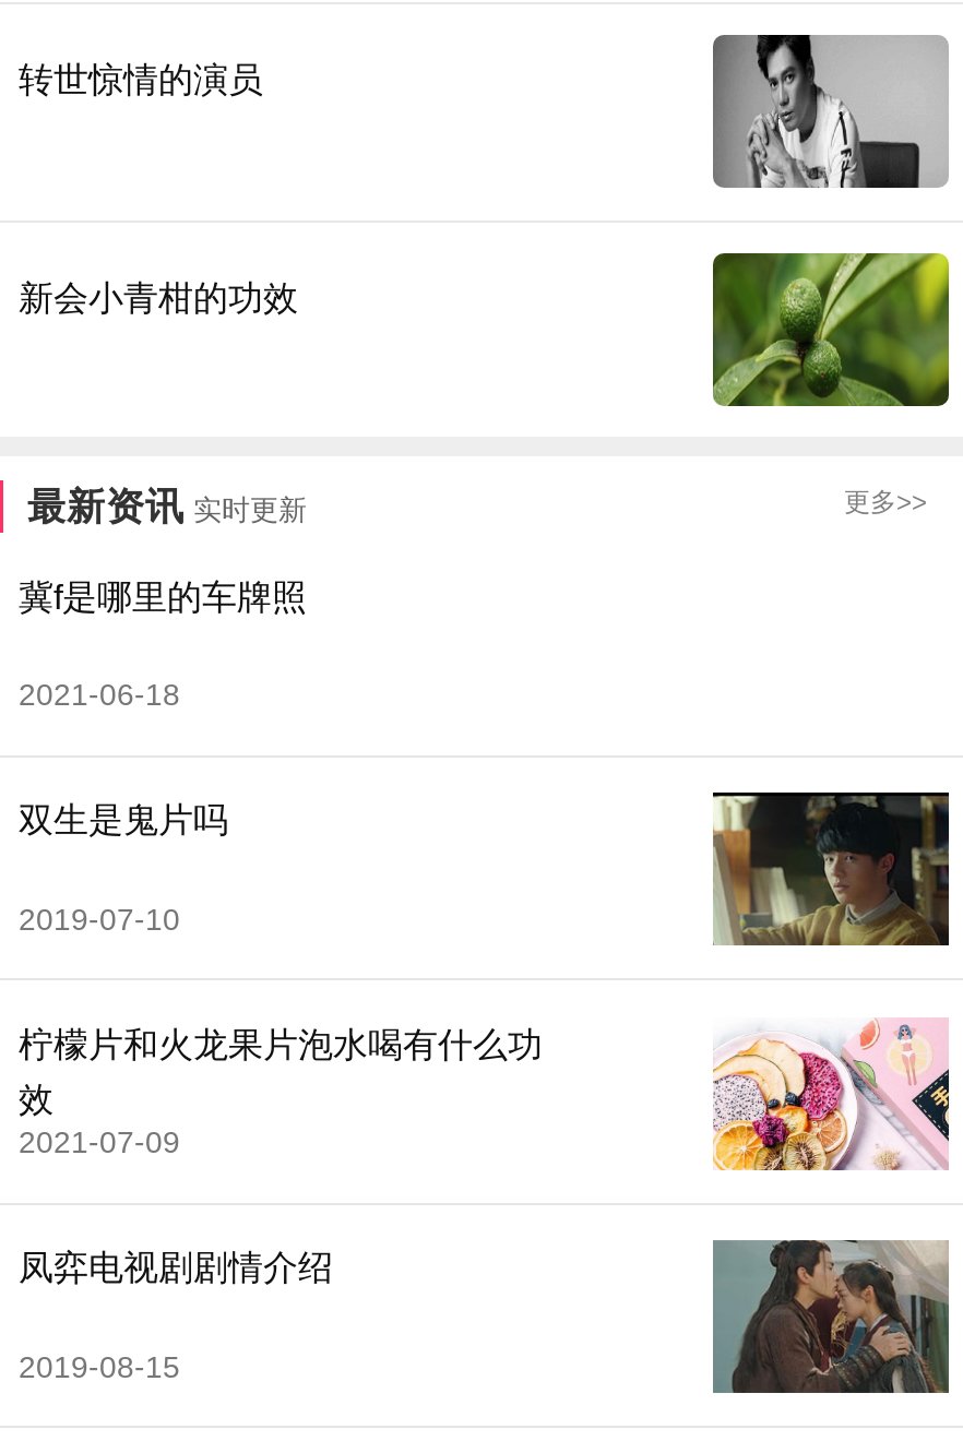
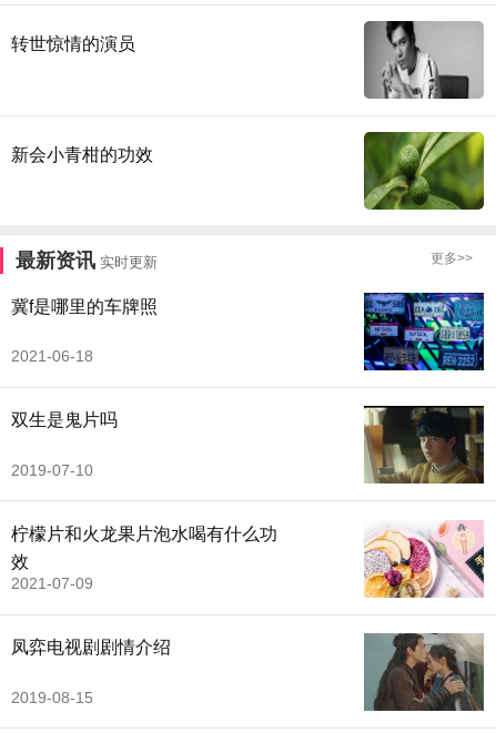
+ [image]
